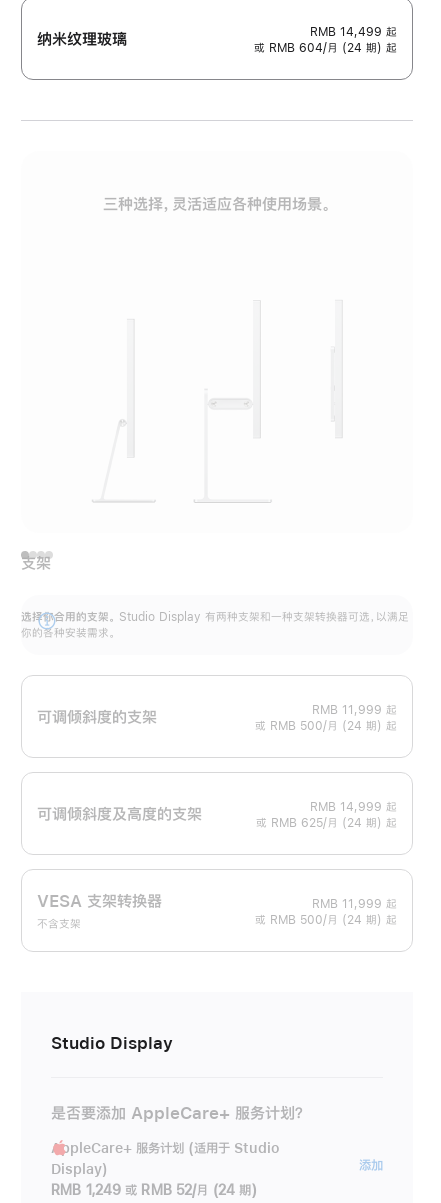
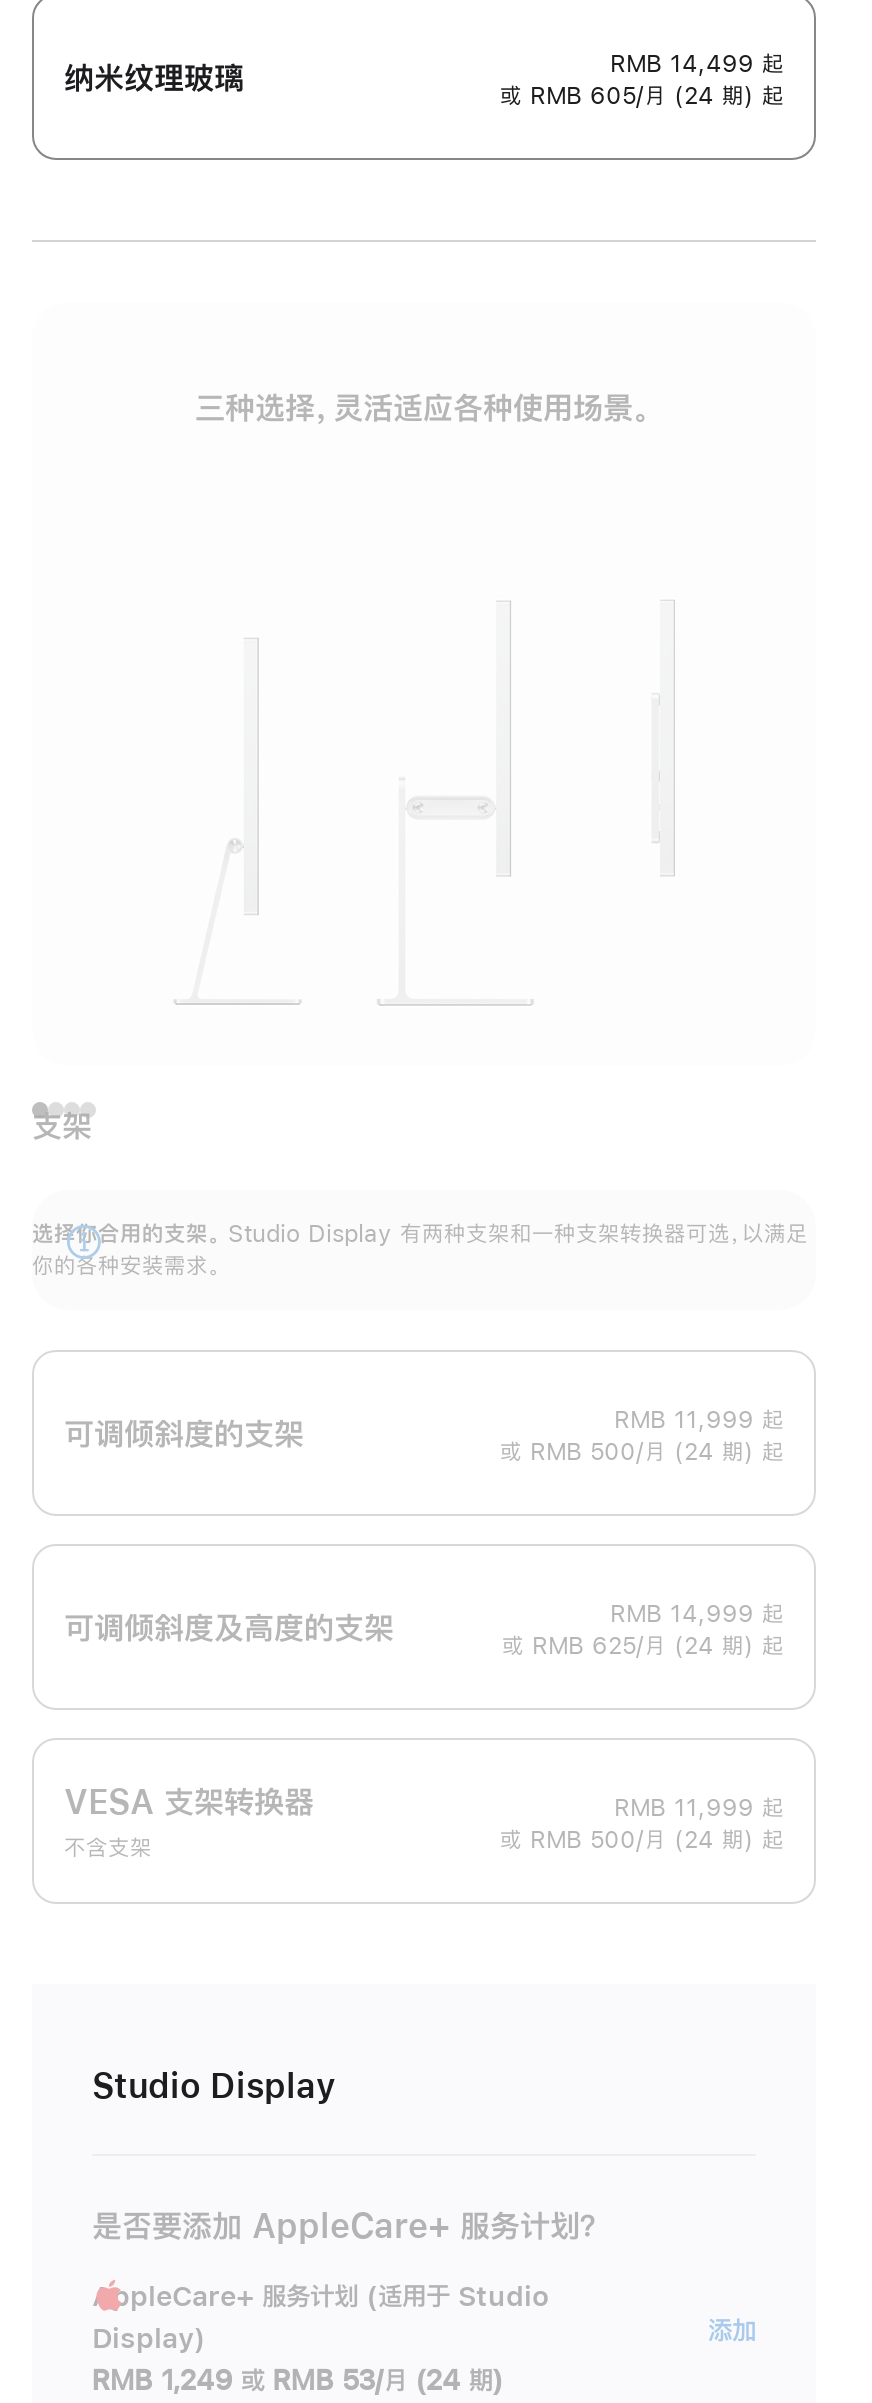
- 或 RMB 604/月 (24 期) 起
+ 或 RMB 605/月 (24 期) 起

- RMB 1,249 或 RMB 52/月 (24 期)
+ RMB 1,249 或 RMB 53/月 (24 期)
